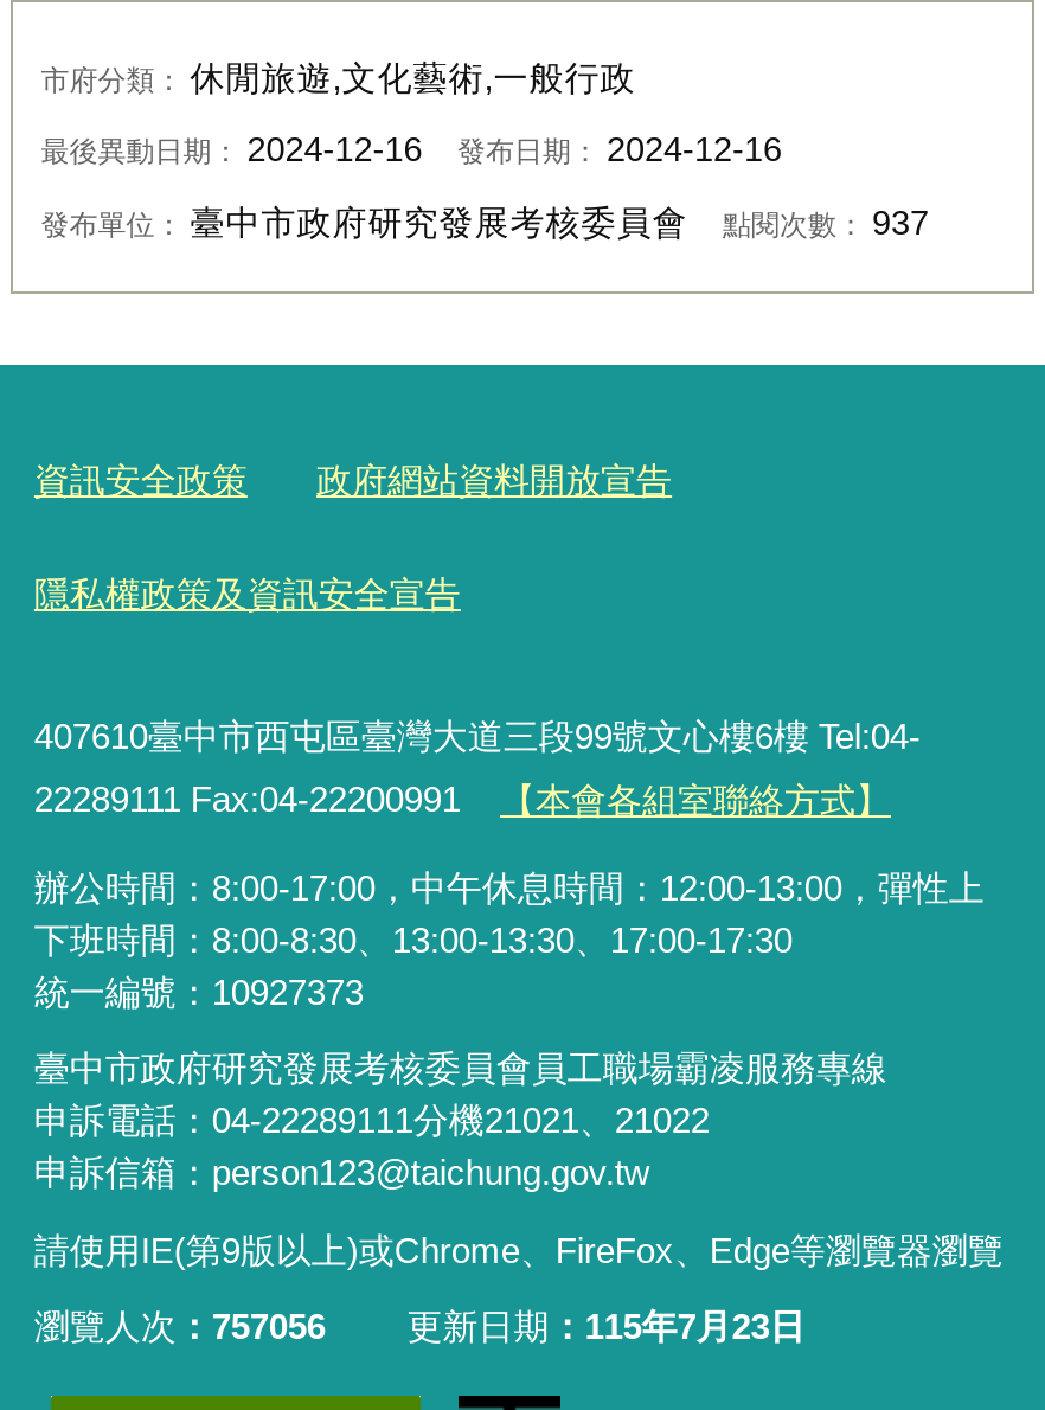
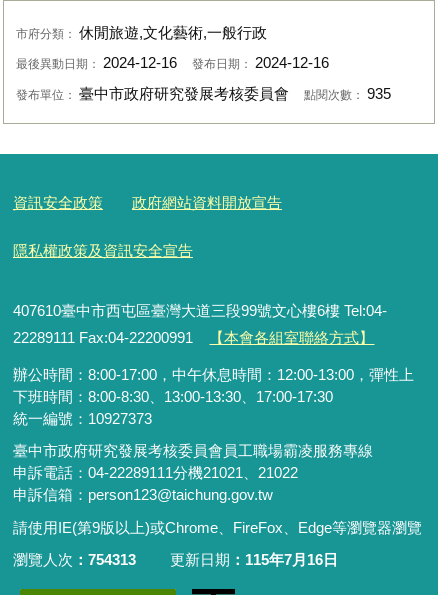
- 發布單位：臺中市政府研究發展考核委員會 點閱次數：937
+ 發布單位：臺中市政府研究發展考核委員會 點閱次數：935

- 瀏覽人次 757056
+ 瀏覽人次 754313

- 更新日期 115年7月23日
+ 更新日期 115年7月16日
